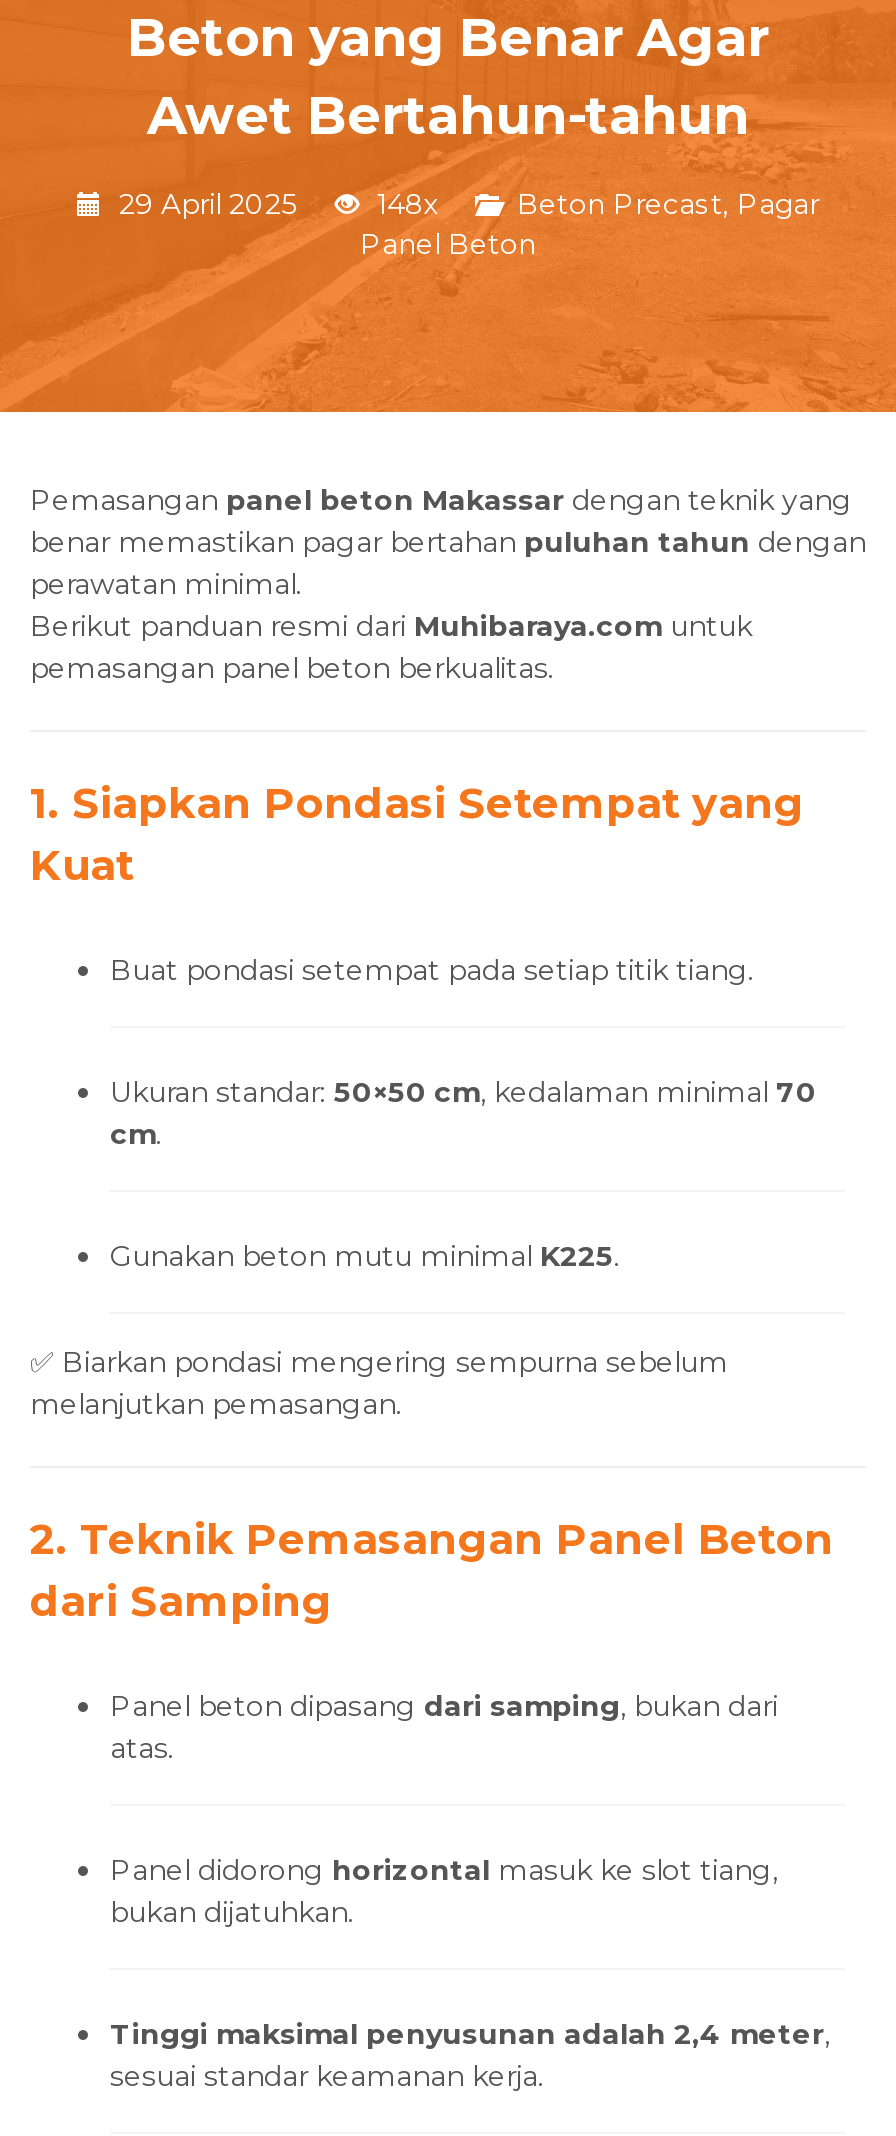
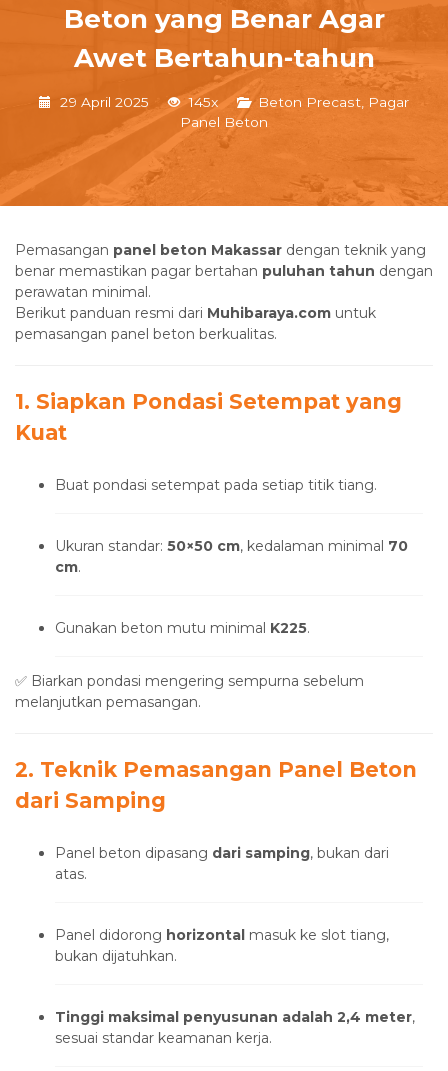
- 29 April 2025 148x
+ 29 April 2025 145x
